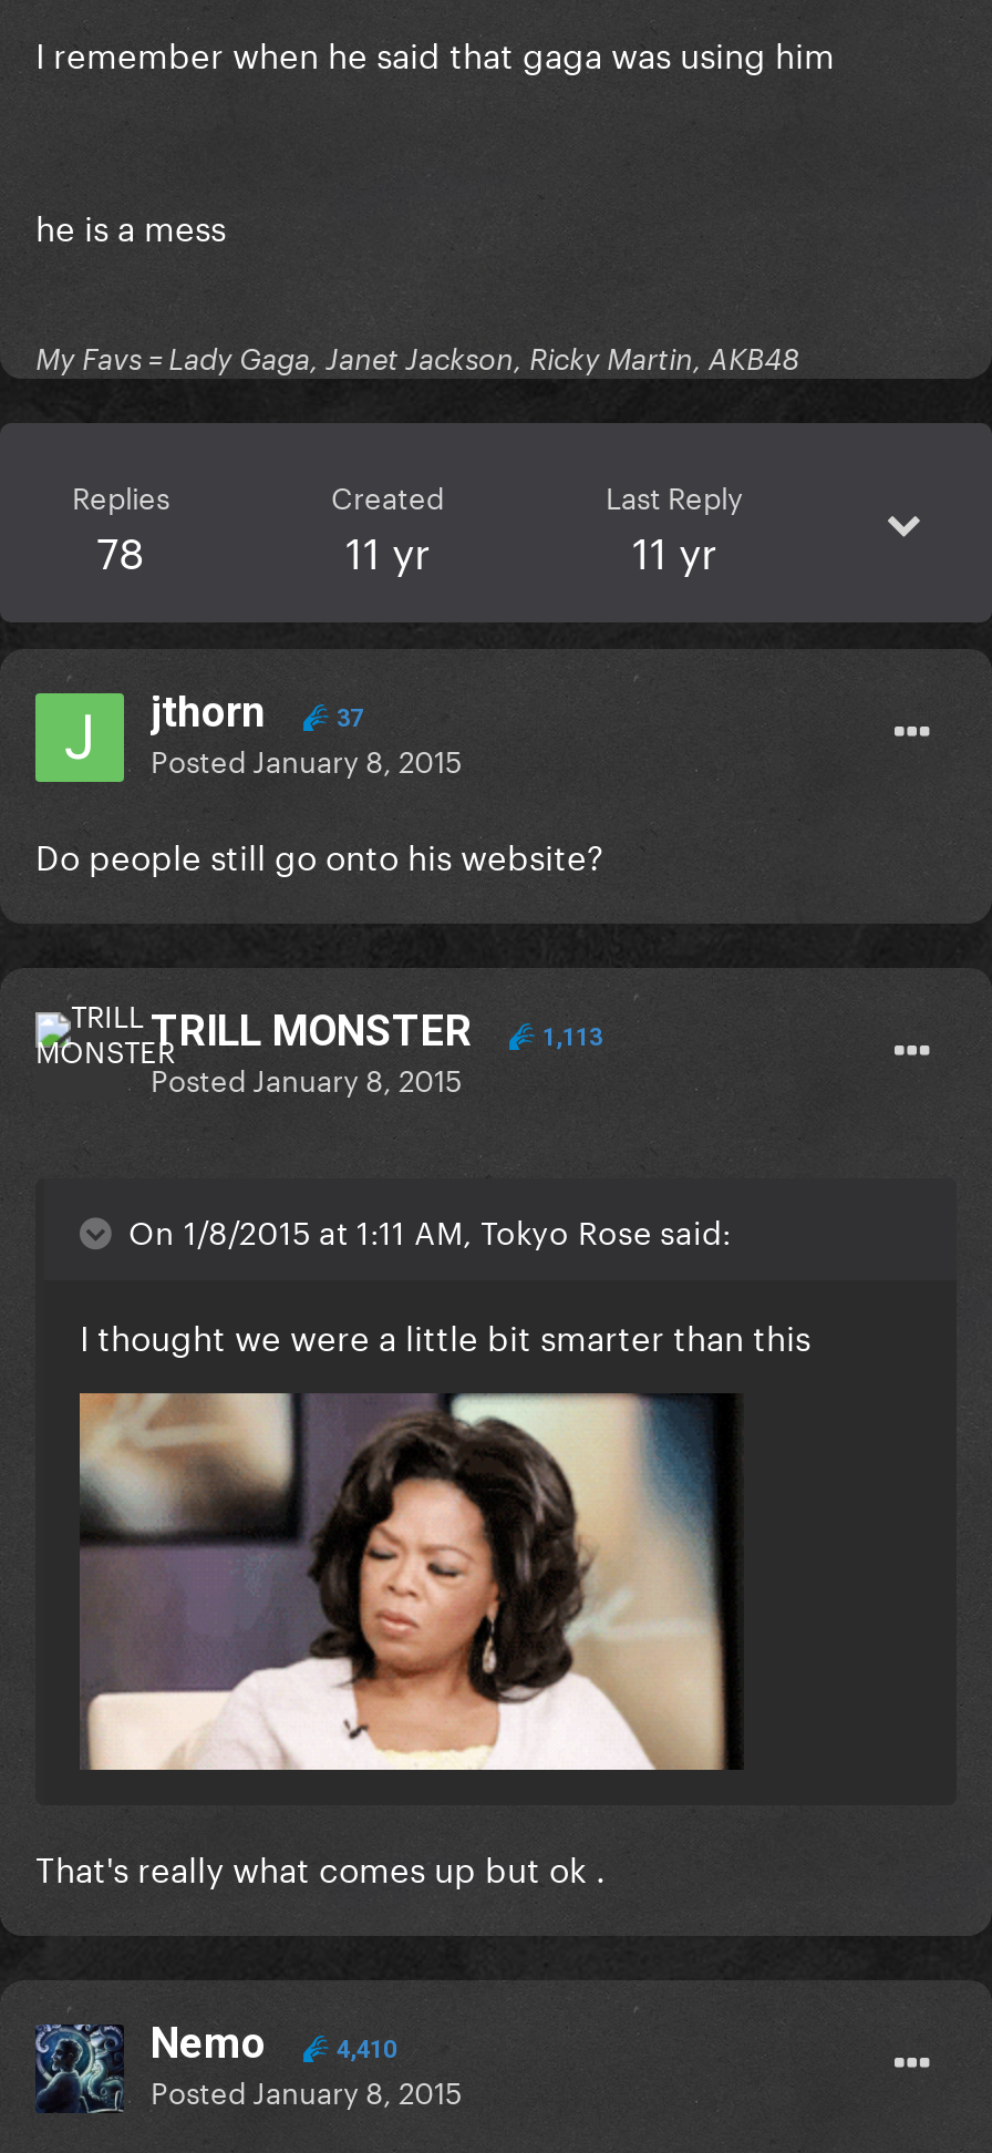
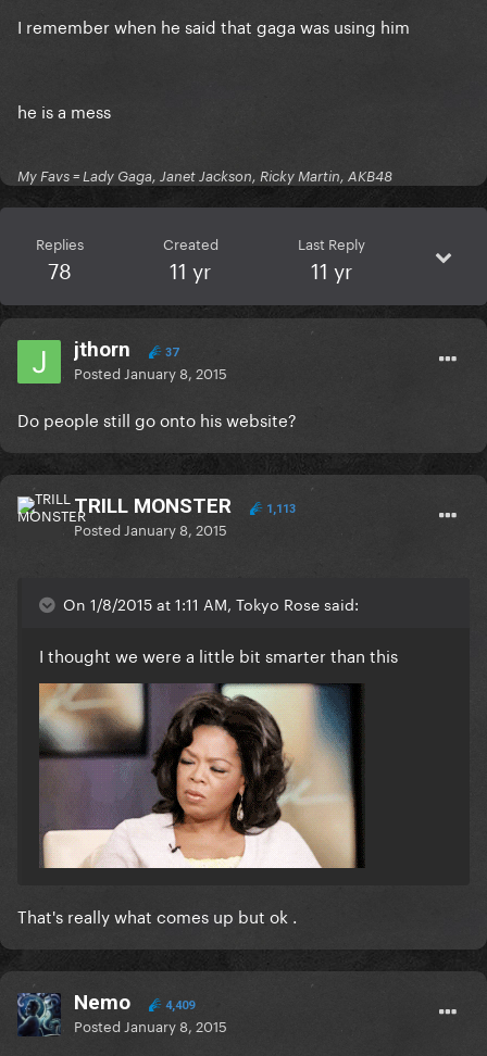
- 4,410
+ 4,409
